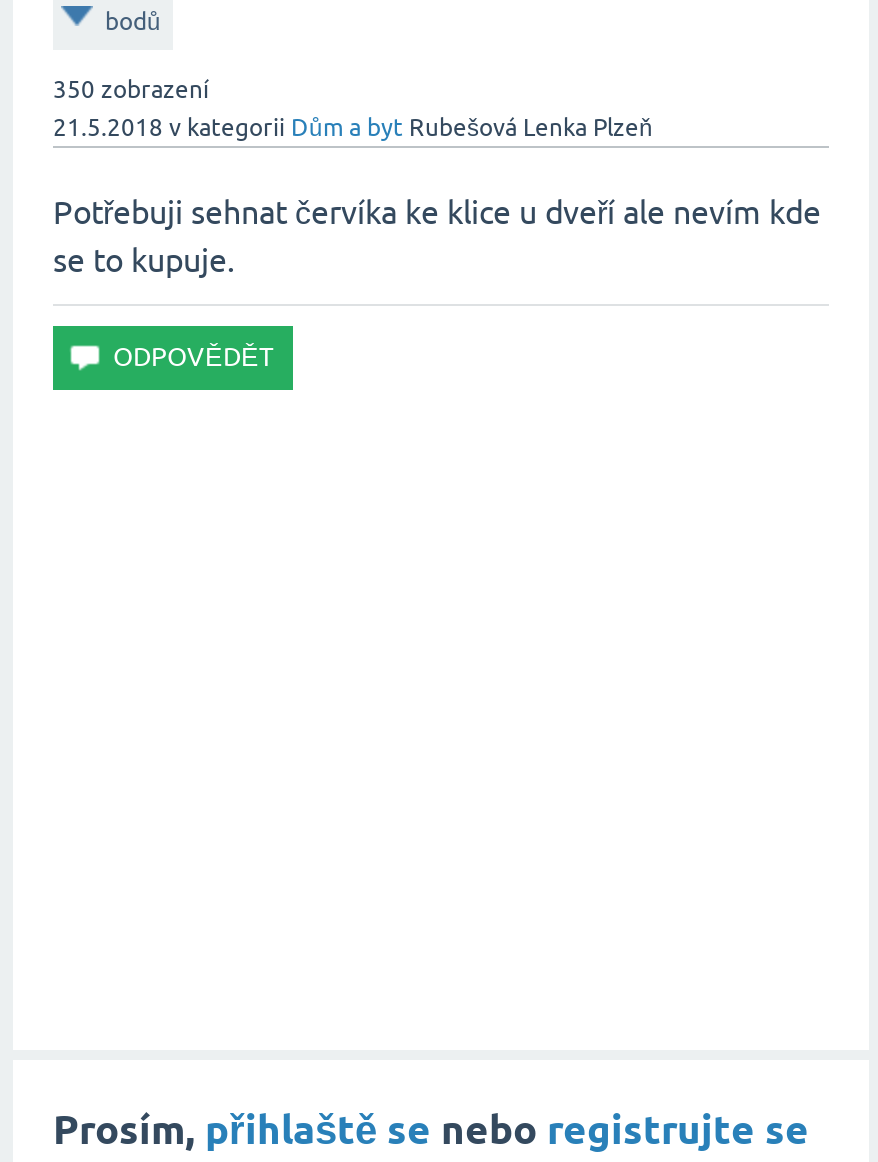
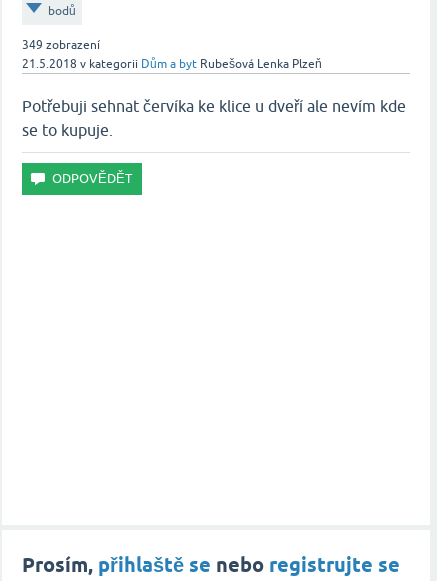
- 350 zobrazení
+ 349 zobrazení
